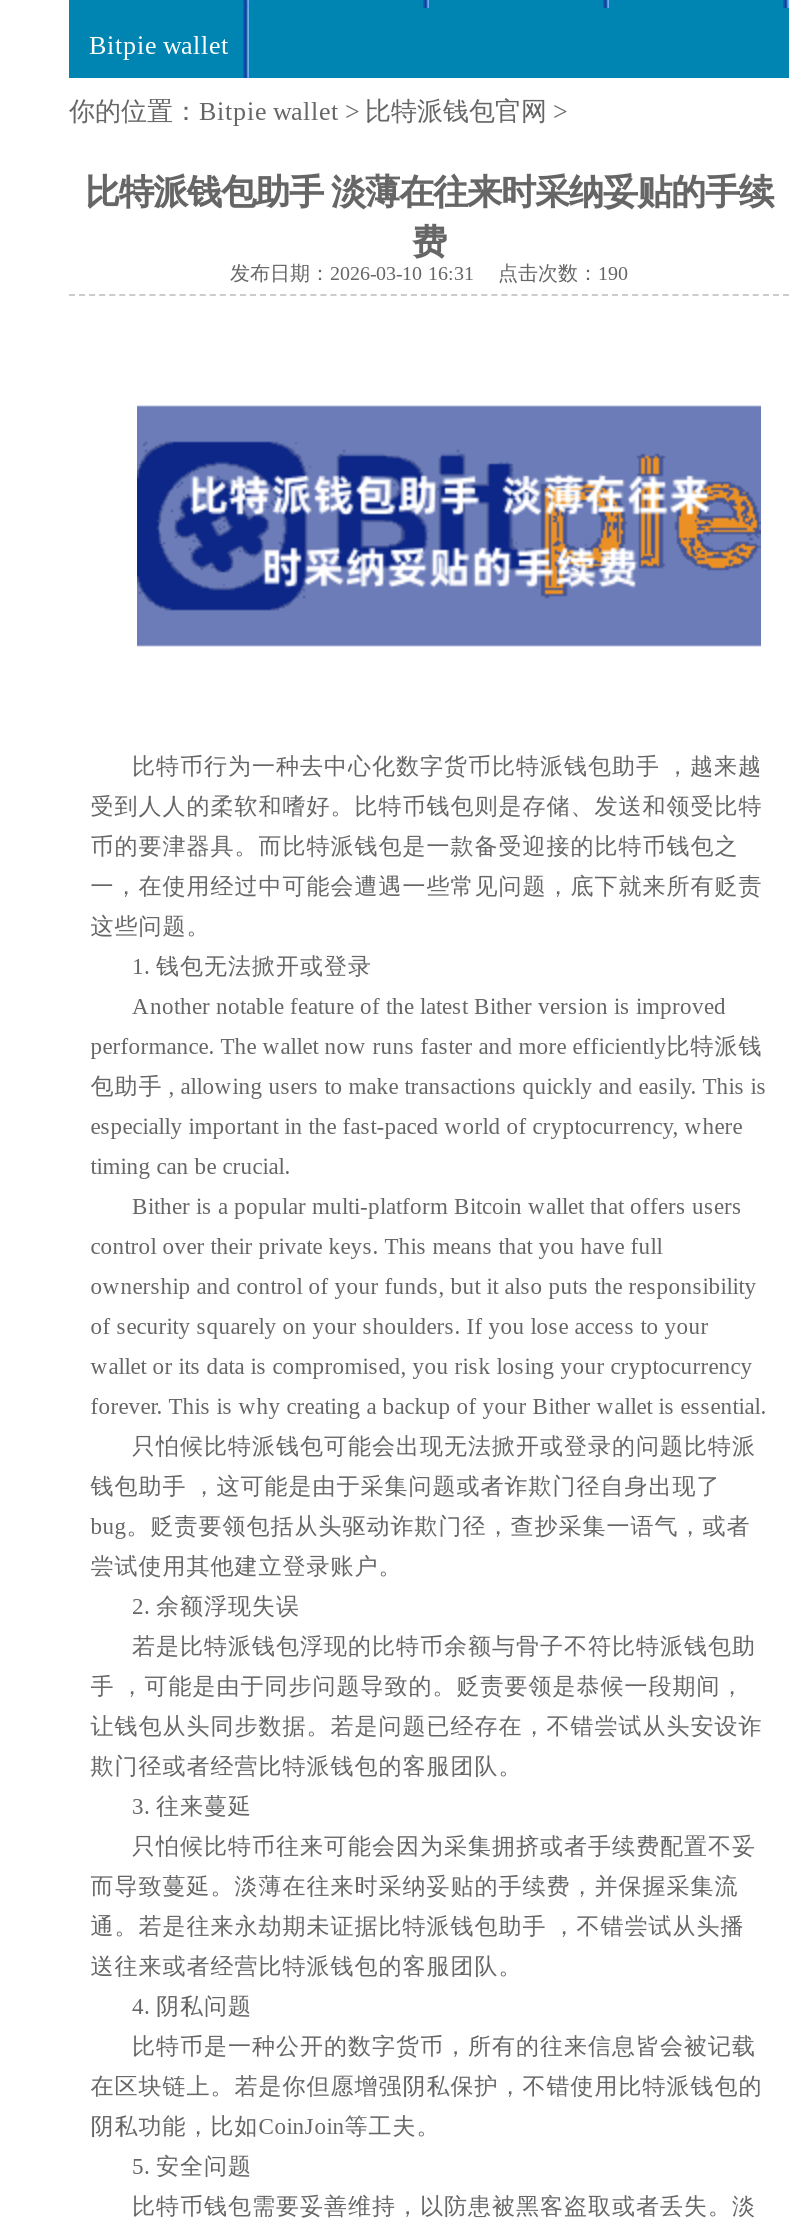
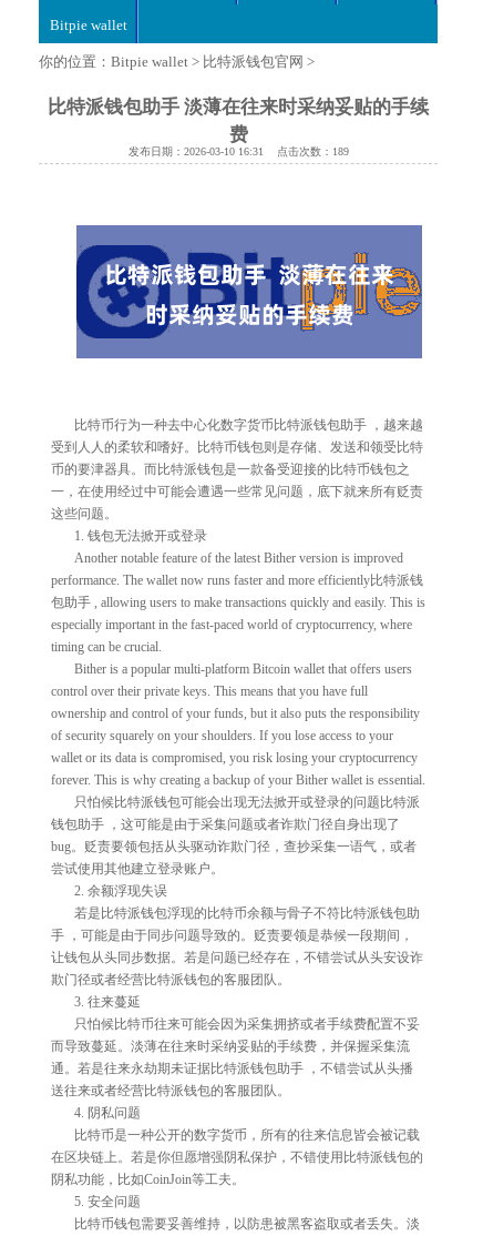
- 发布日期：2026-03-10 16:31 点击次数：190
+ 发布日期：2026-03-10 16:31 点击次数：189
